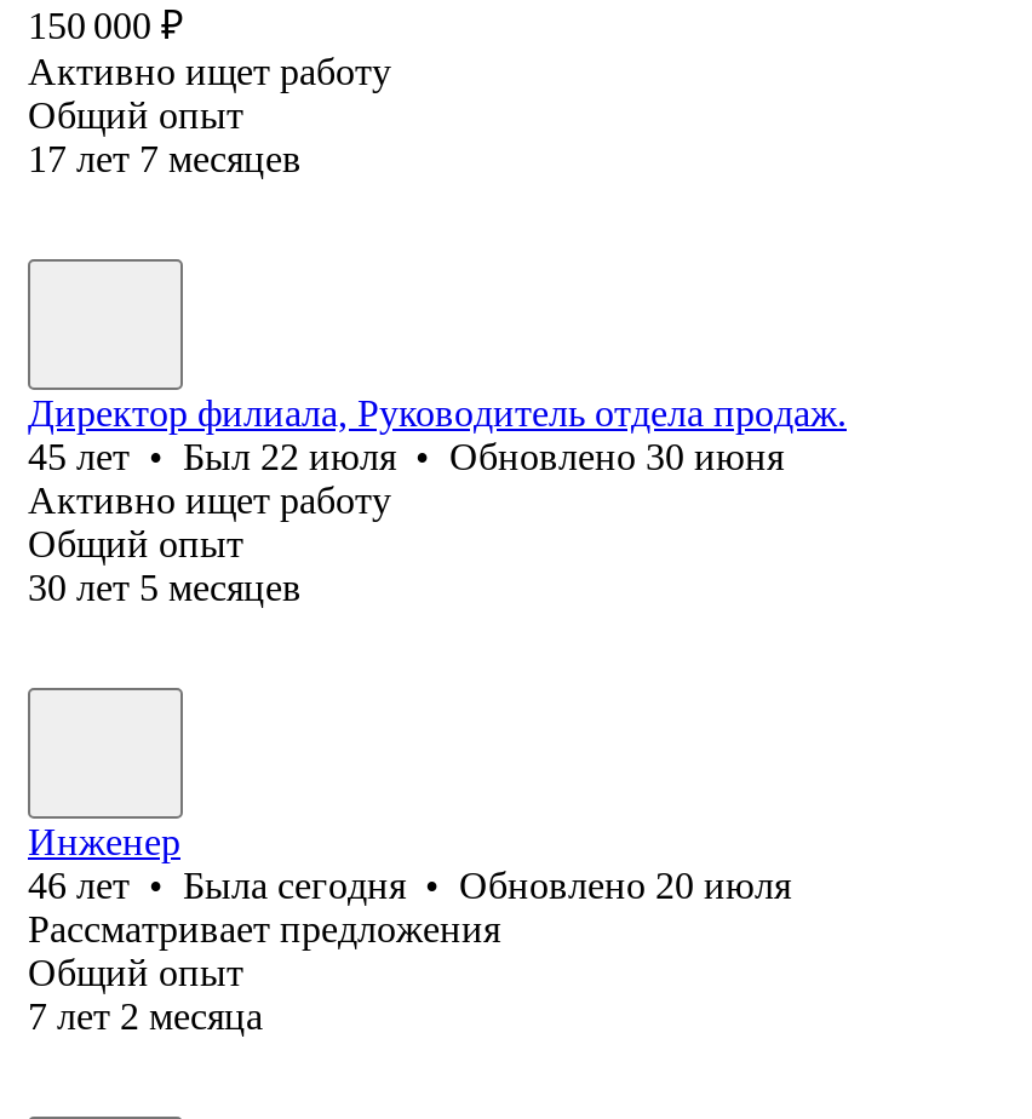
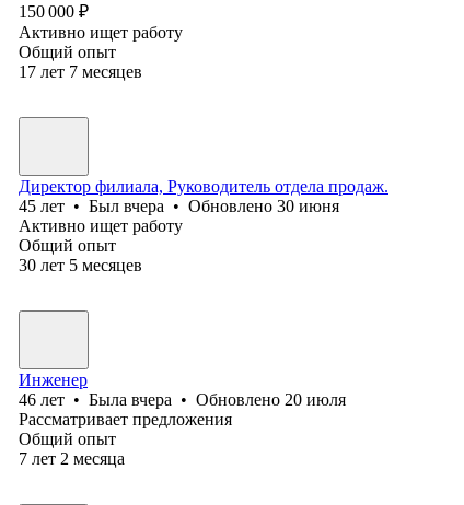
- 45 лет • Был 22 июля • Обновлено 30 июня
+ 45 лет • Был вчера • Обновлено 30 июня

- 46 лет • Была сегодня • Обновлено 20 июля
+ 46 лет • Была вчера • Обновлено 20 июля
